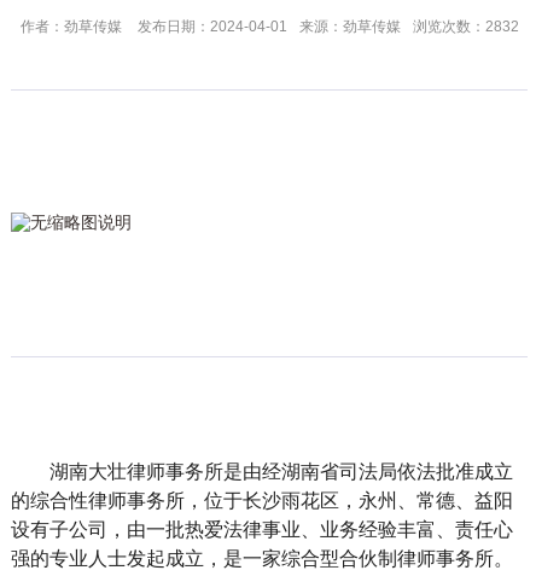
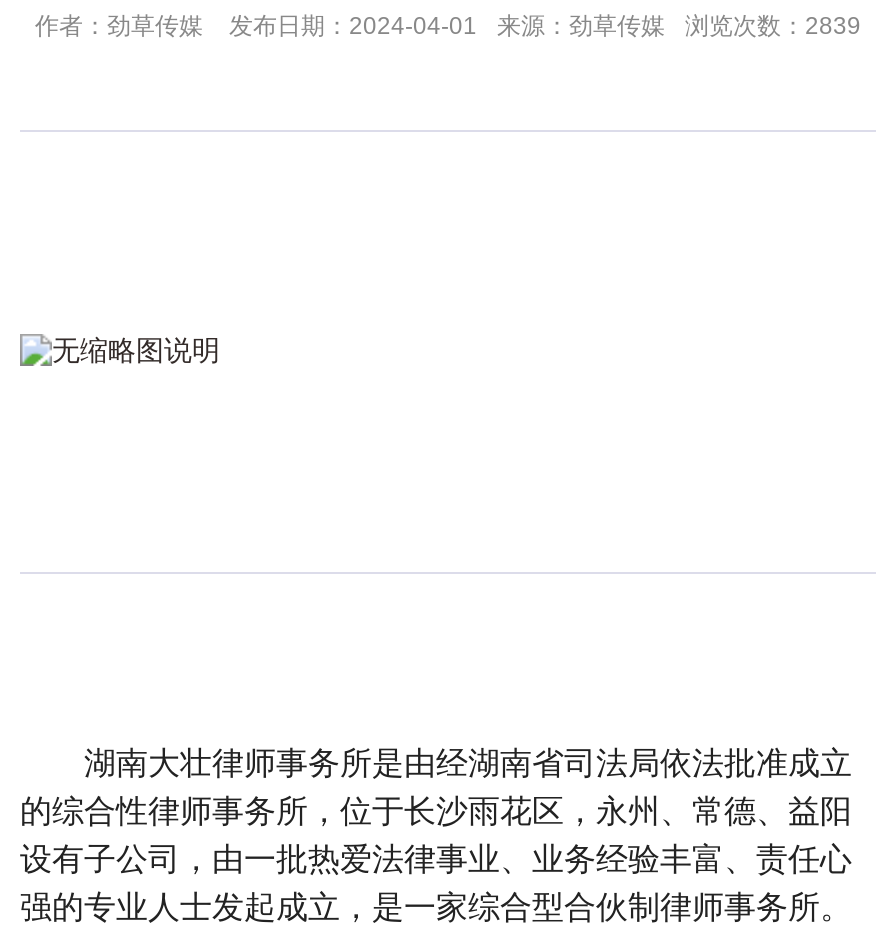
- 作者：劲草传媒 发布日期：2024-04-01 来源：劲草传媒 浏览次数：2832
+ 作者：劲草传媒 发布日期：2024-04-01 来源：劲草传媒 浏览次数：2839
